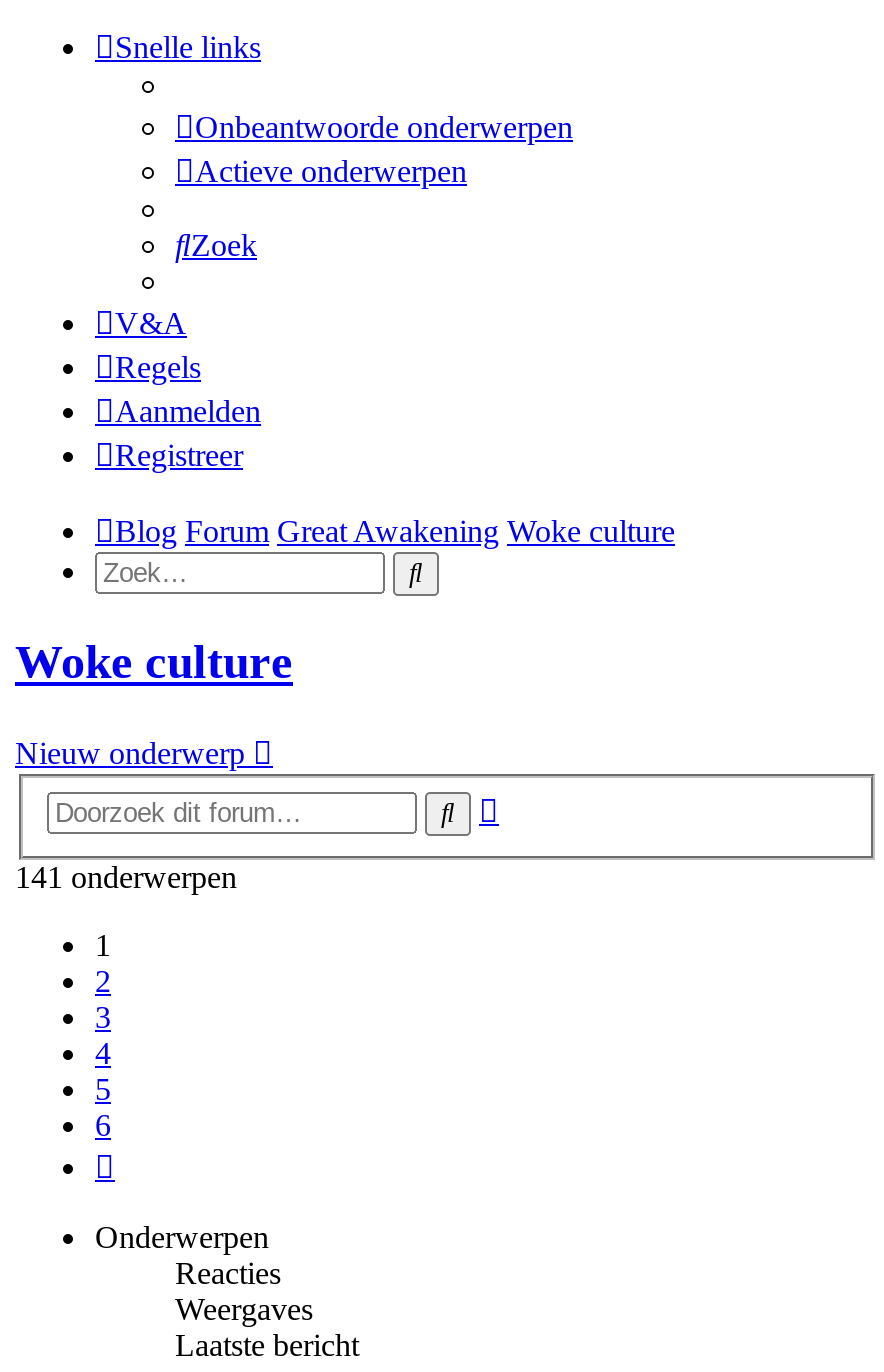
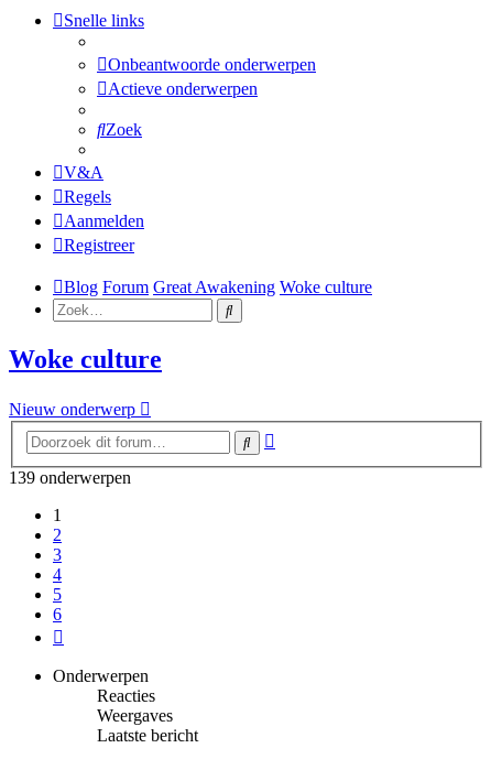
- 141 onderwerpen
+ 139 onderwerpen
